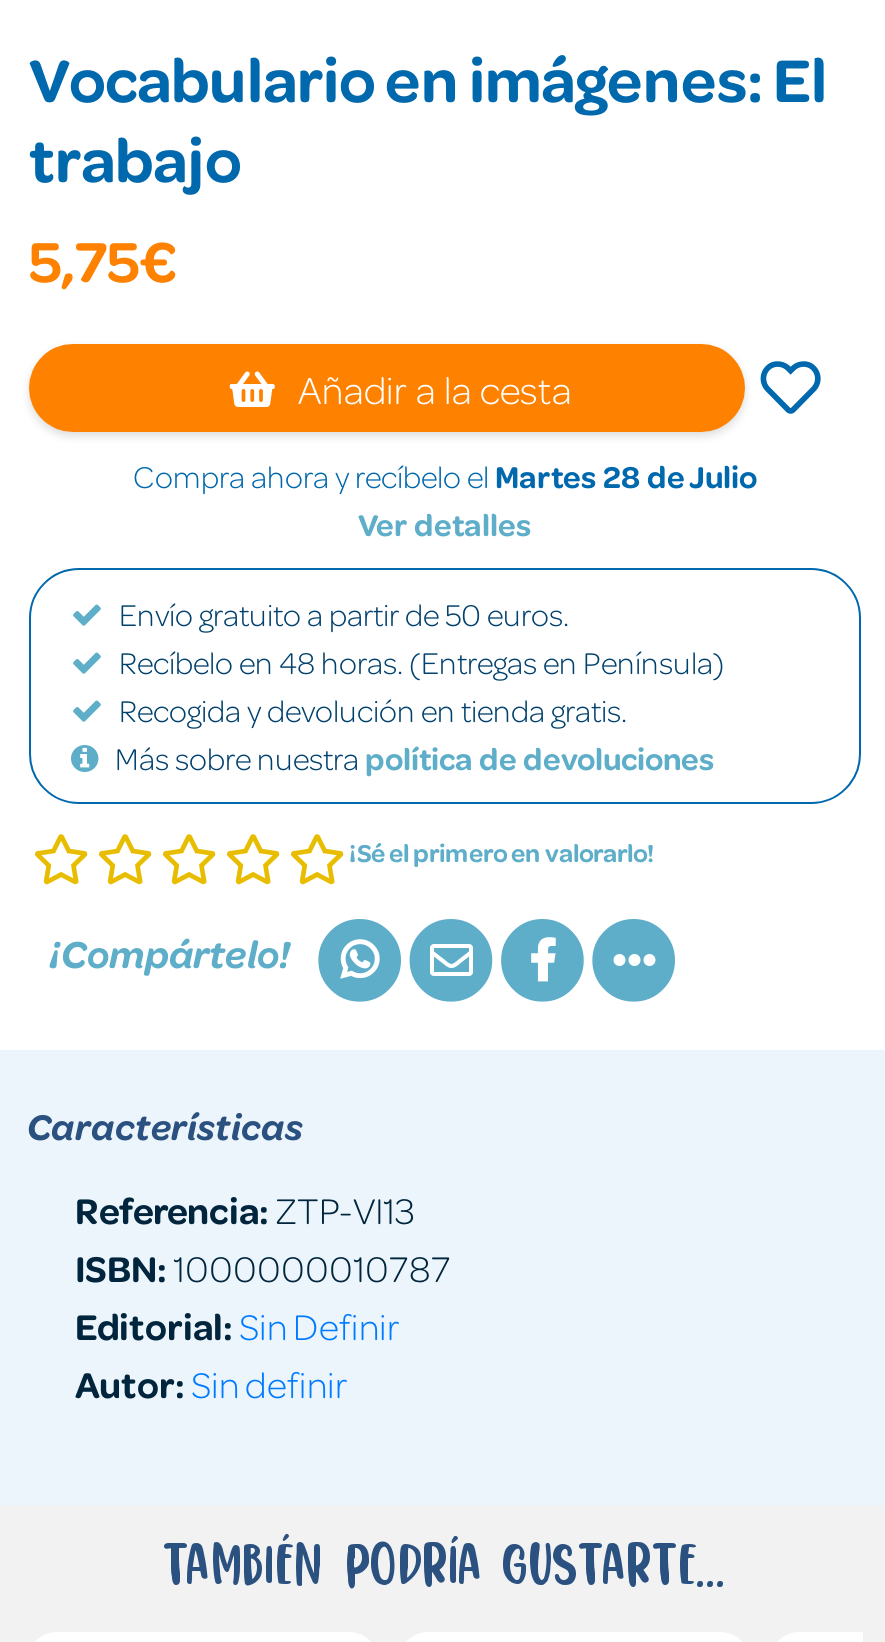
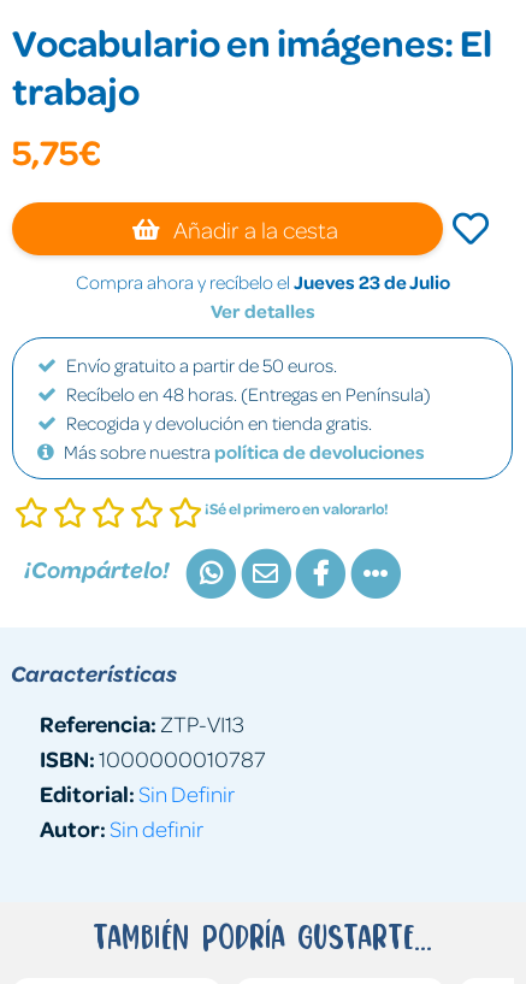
- Compra ahora y recíbelo el Martes 28 de Julio
+ Compra ahora y recíbelo el Jueves 23 de Julio
